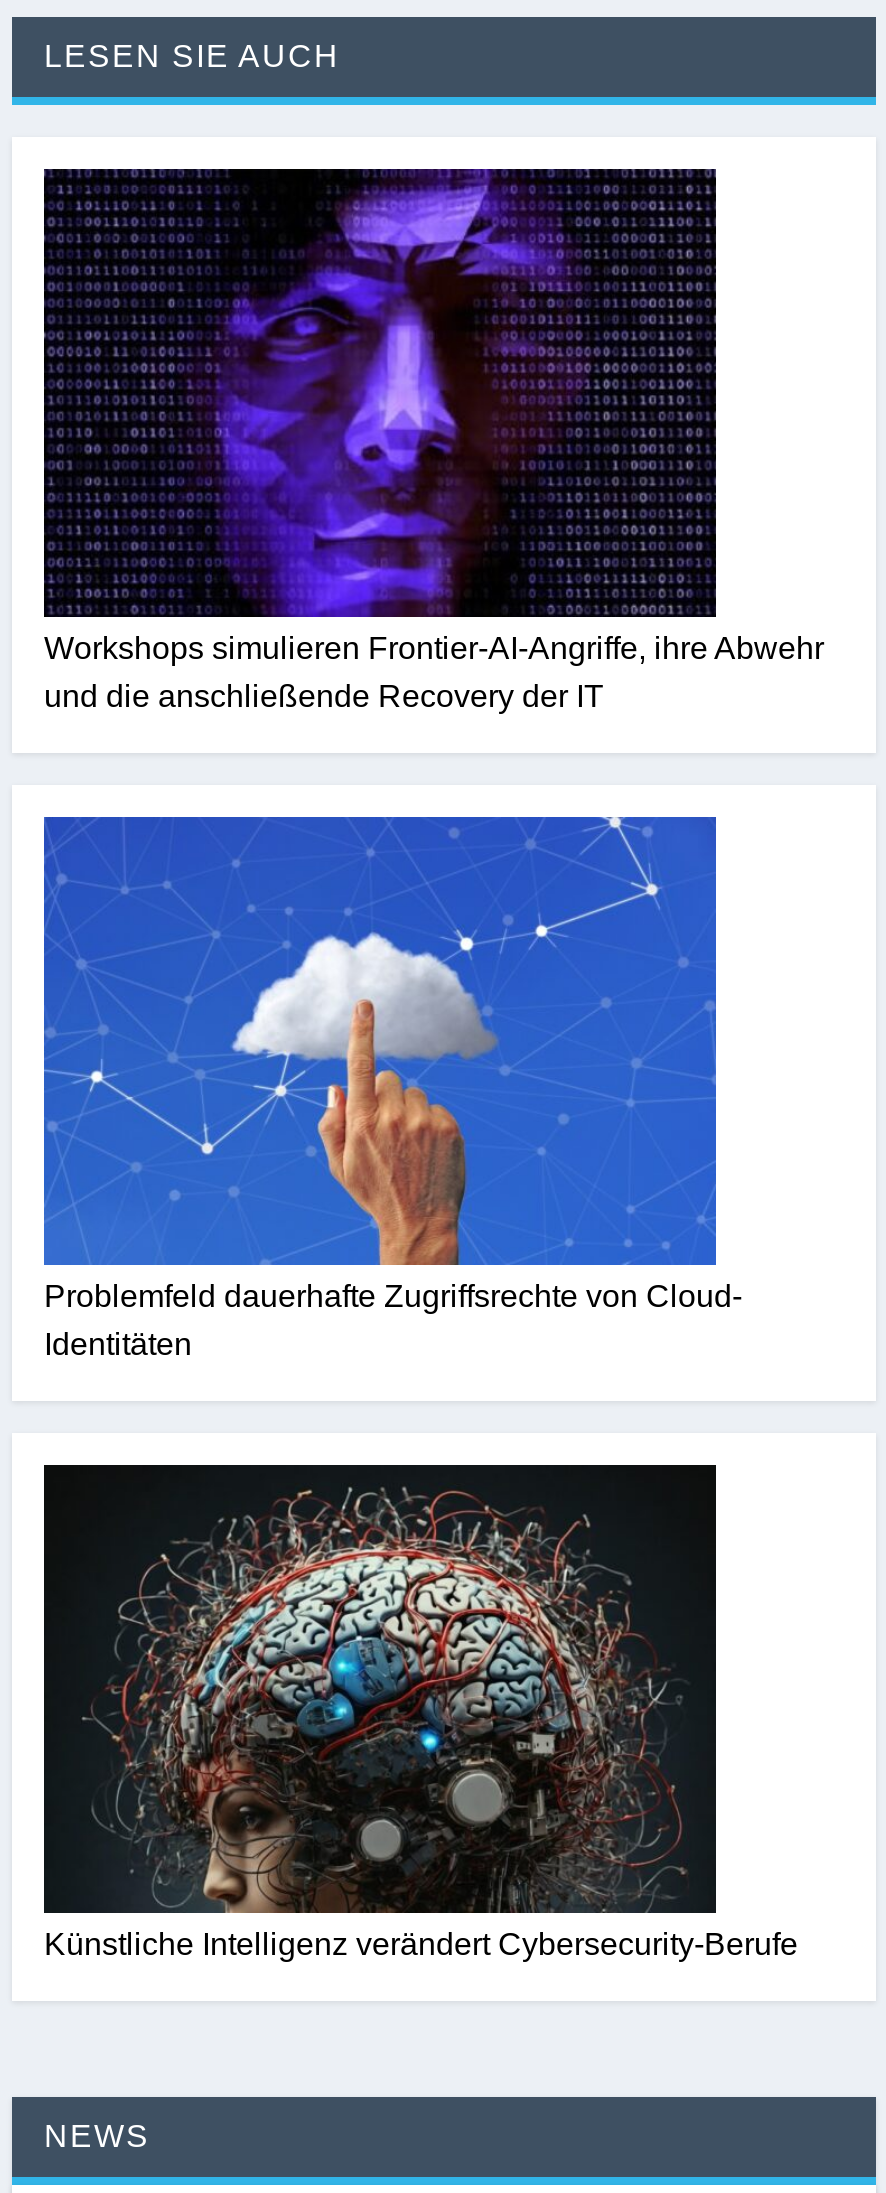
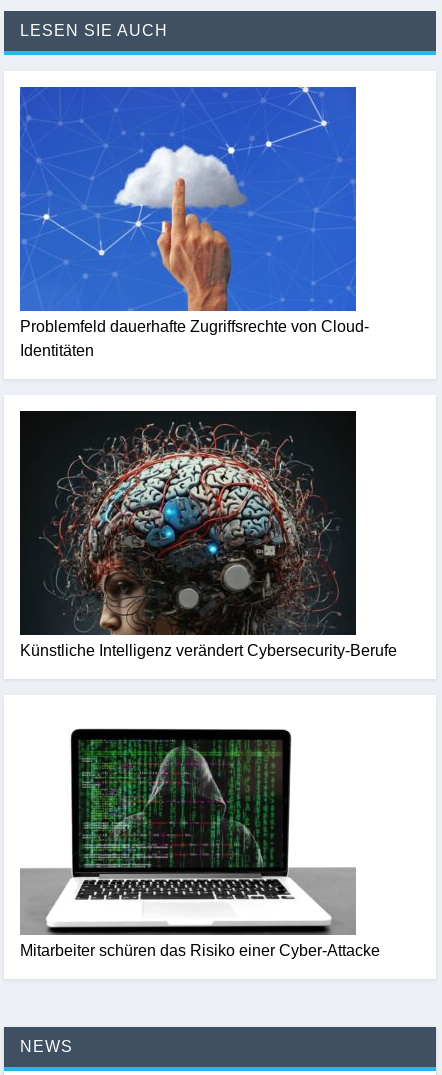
- [image]
- Workshops simulieren Frontier-AI-Angriffe, ihre Abwehr
- und die anschließende Recovery der IT

moved up: [image] | Problemfeld dauerhafte Zugriffsrechte von Cloud- | Identitäten | Künstliche Intelligenz verändert Cybersecurity-Berufe

+ [image]
+ Mitarbeiter schüren das Risiko einer Cyber-Attacke
